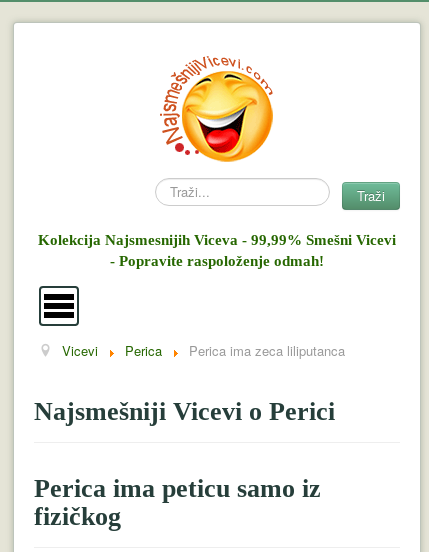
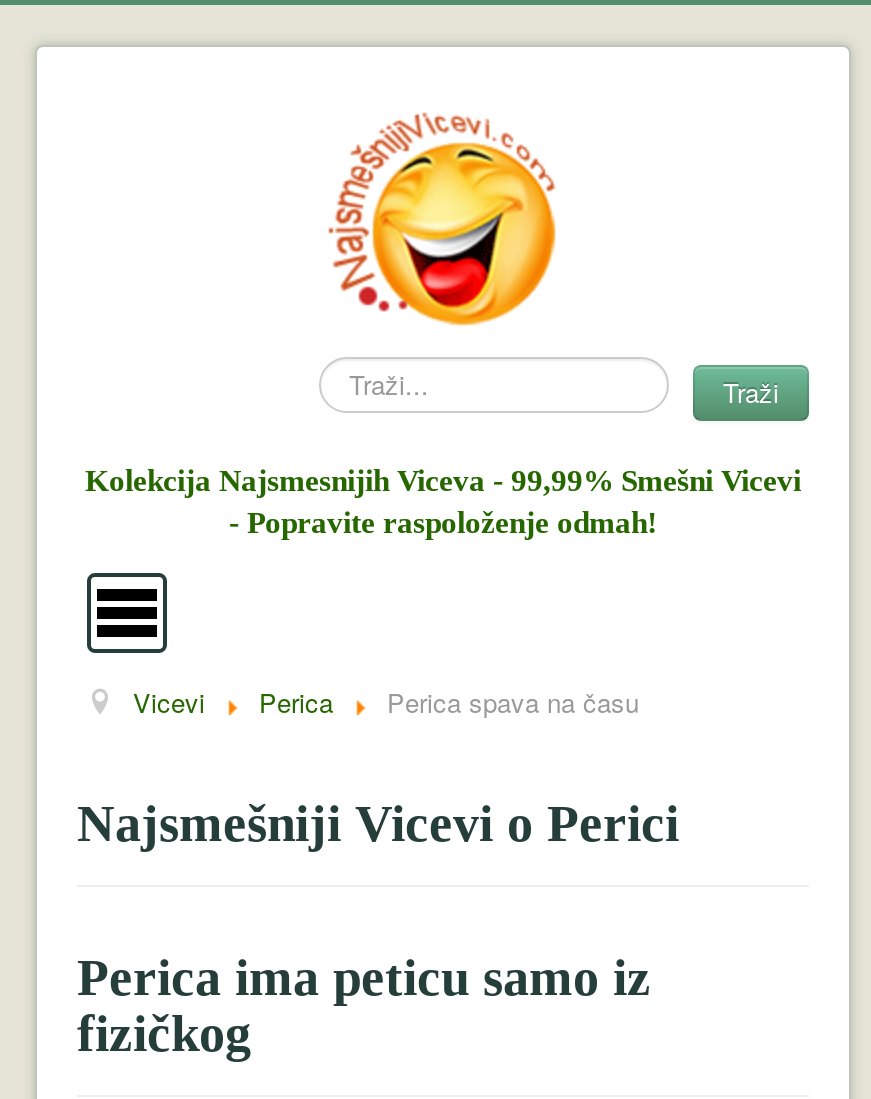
- Perica ima zeca liliputanca
+ Perica spava na času
